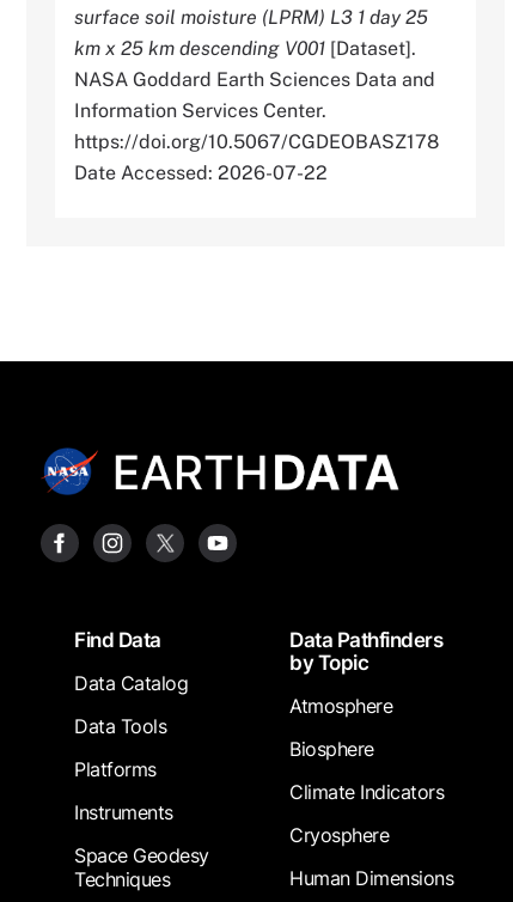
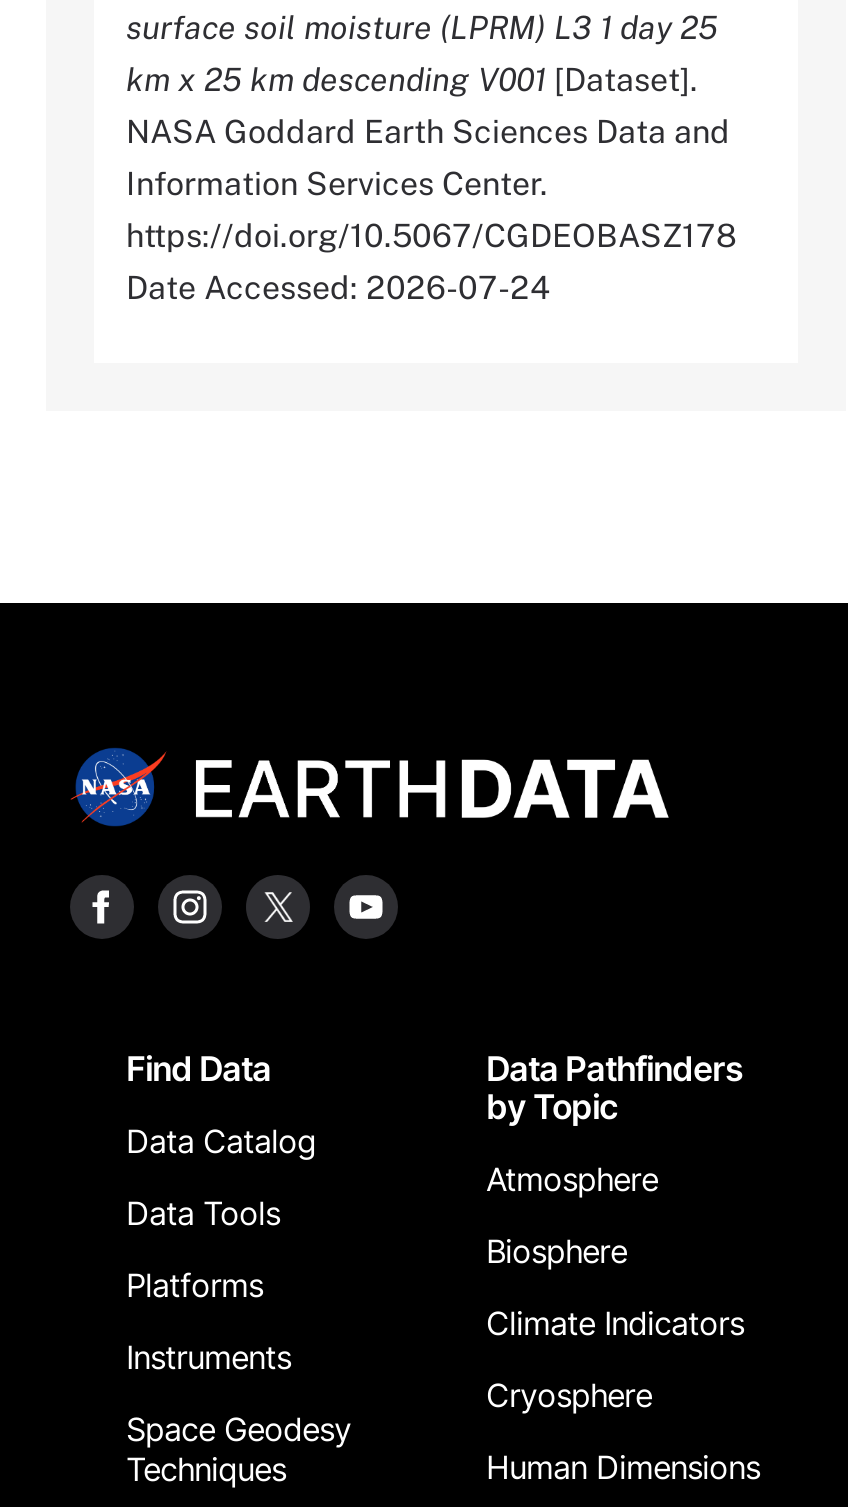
- Date Accessed: 2026-07-22
+ Date Accessed: 2026-07-24
